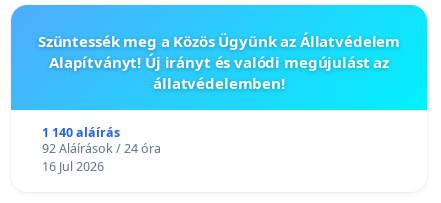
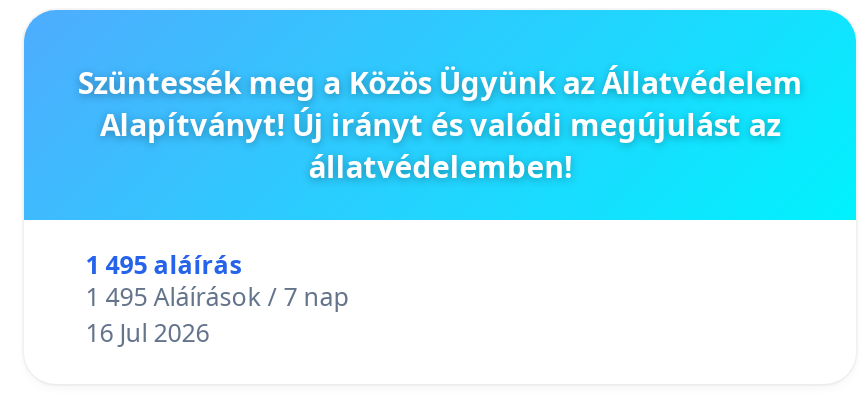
- 1 140 aláírás
+ 1 495 aláírás

- 92 Aláírások / 24 óra
+ 1 495 Aláírások / 7 nap
